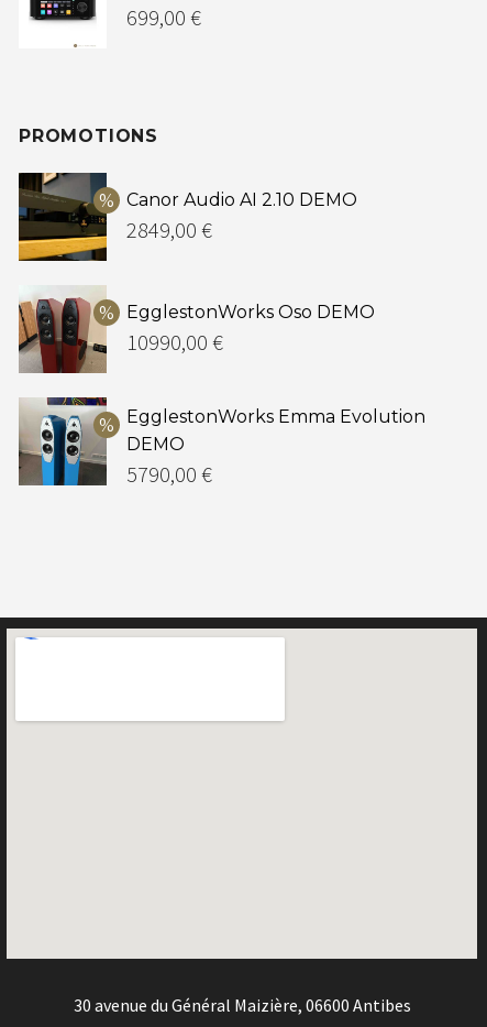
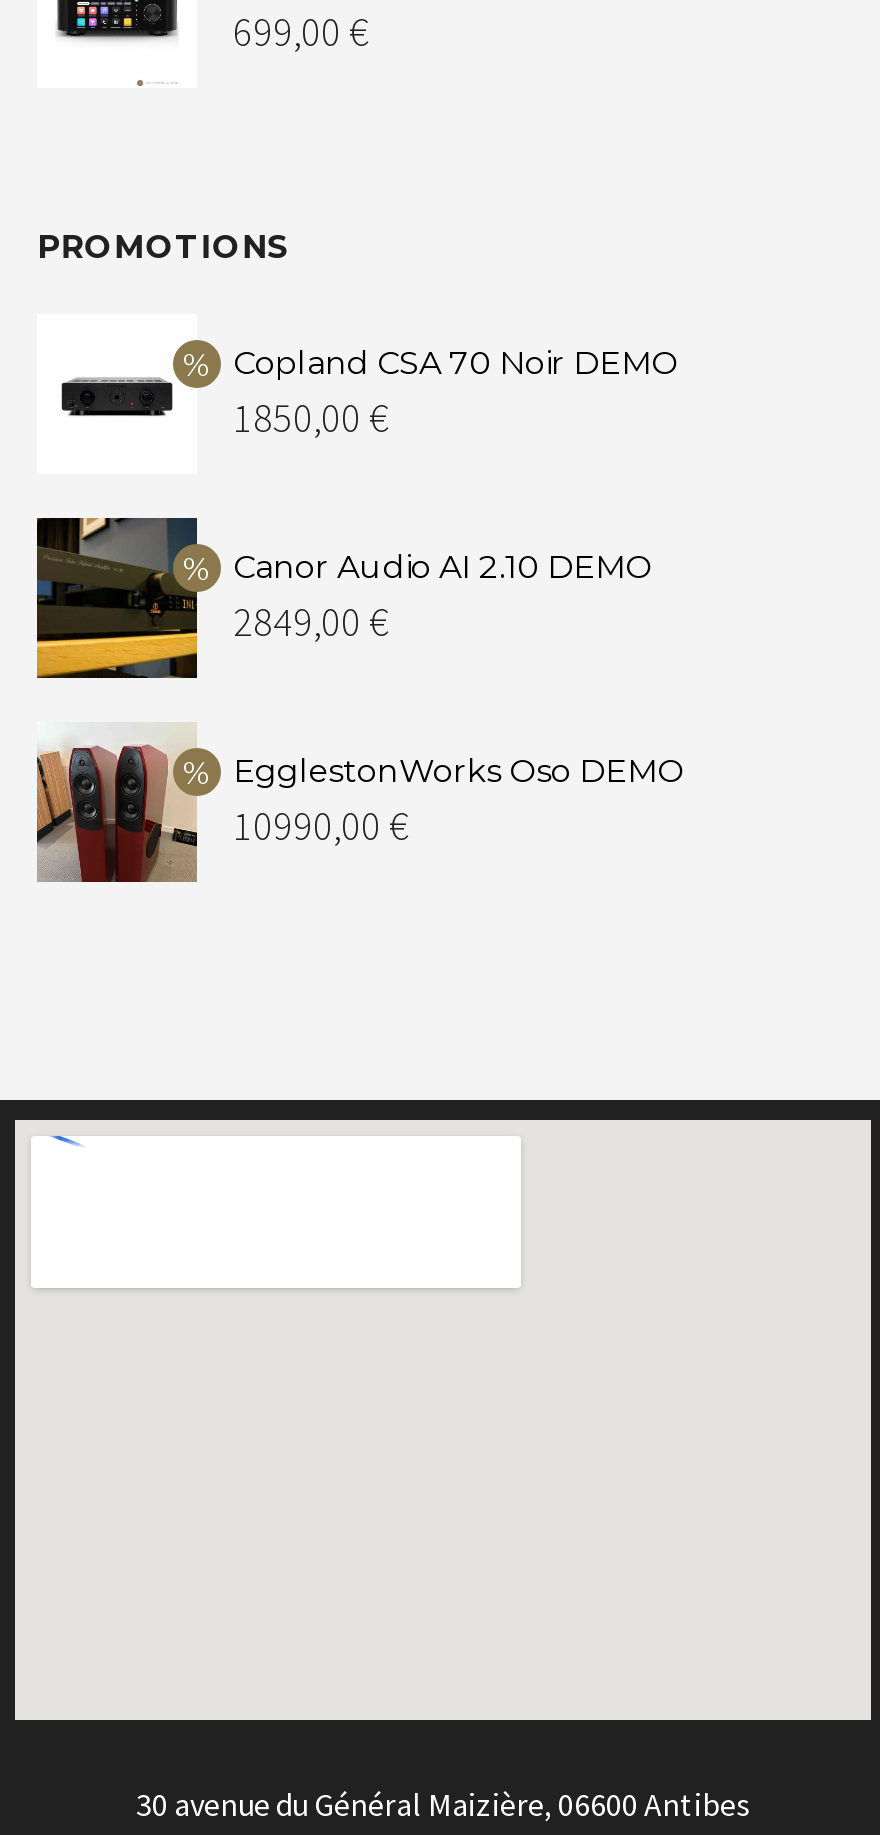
+ [image]
+ Copland CSA 70 Noir DEMO
+ 1850,00 €

moved down: [image] | Canor Audio AI 2.10 DEMO | 2849,00 € | EgglestonWorks Oso DEMO | 10990,00 €

- [image]
- EgglestonWorks Emma Evolution
- DEMO
- 5790,00 €
